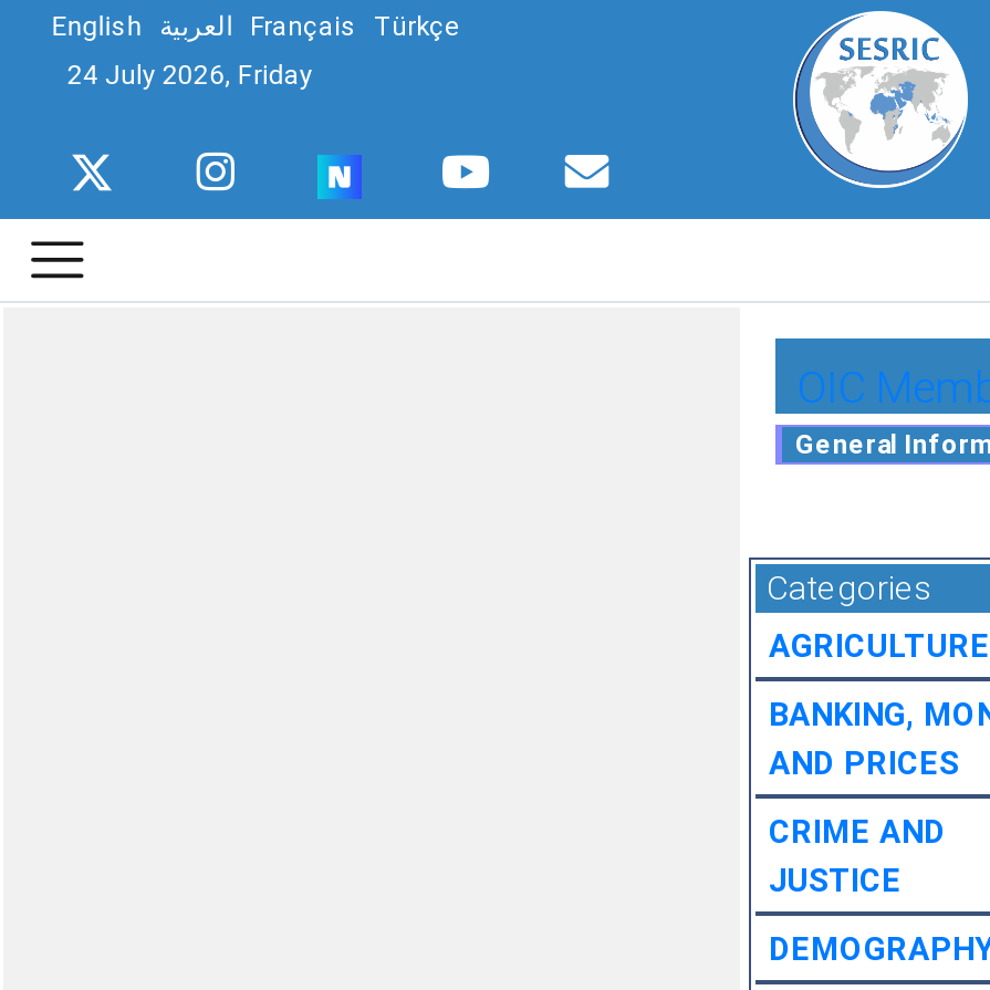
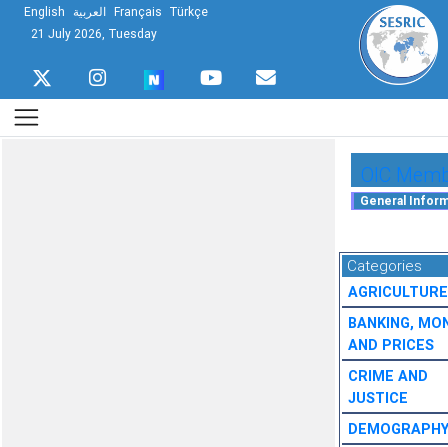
- 24 July 2026, Friday
+ 21 July 2026, Tuesday
